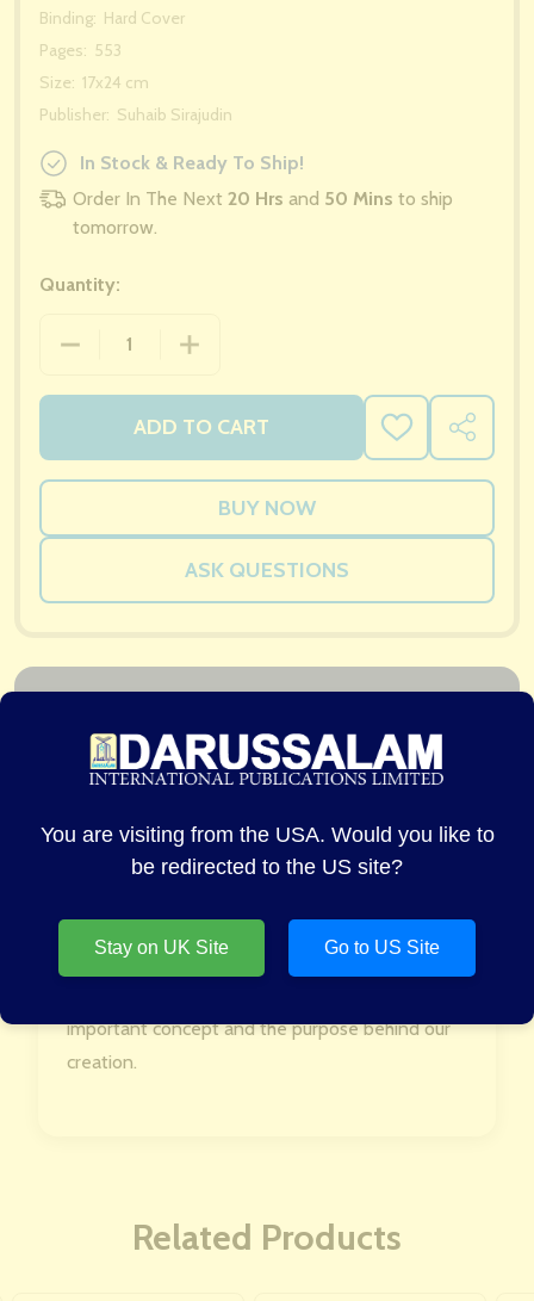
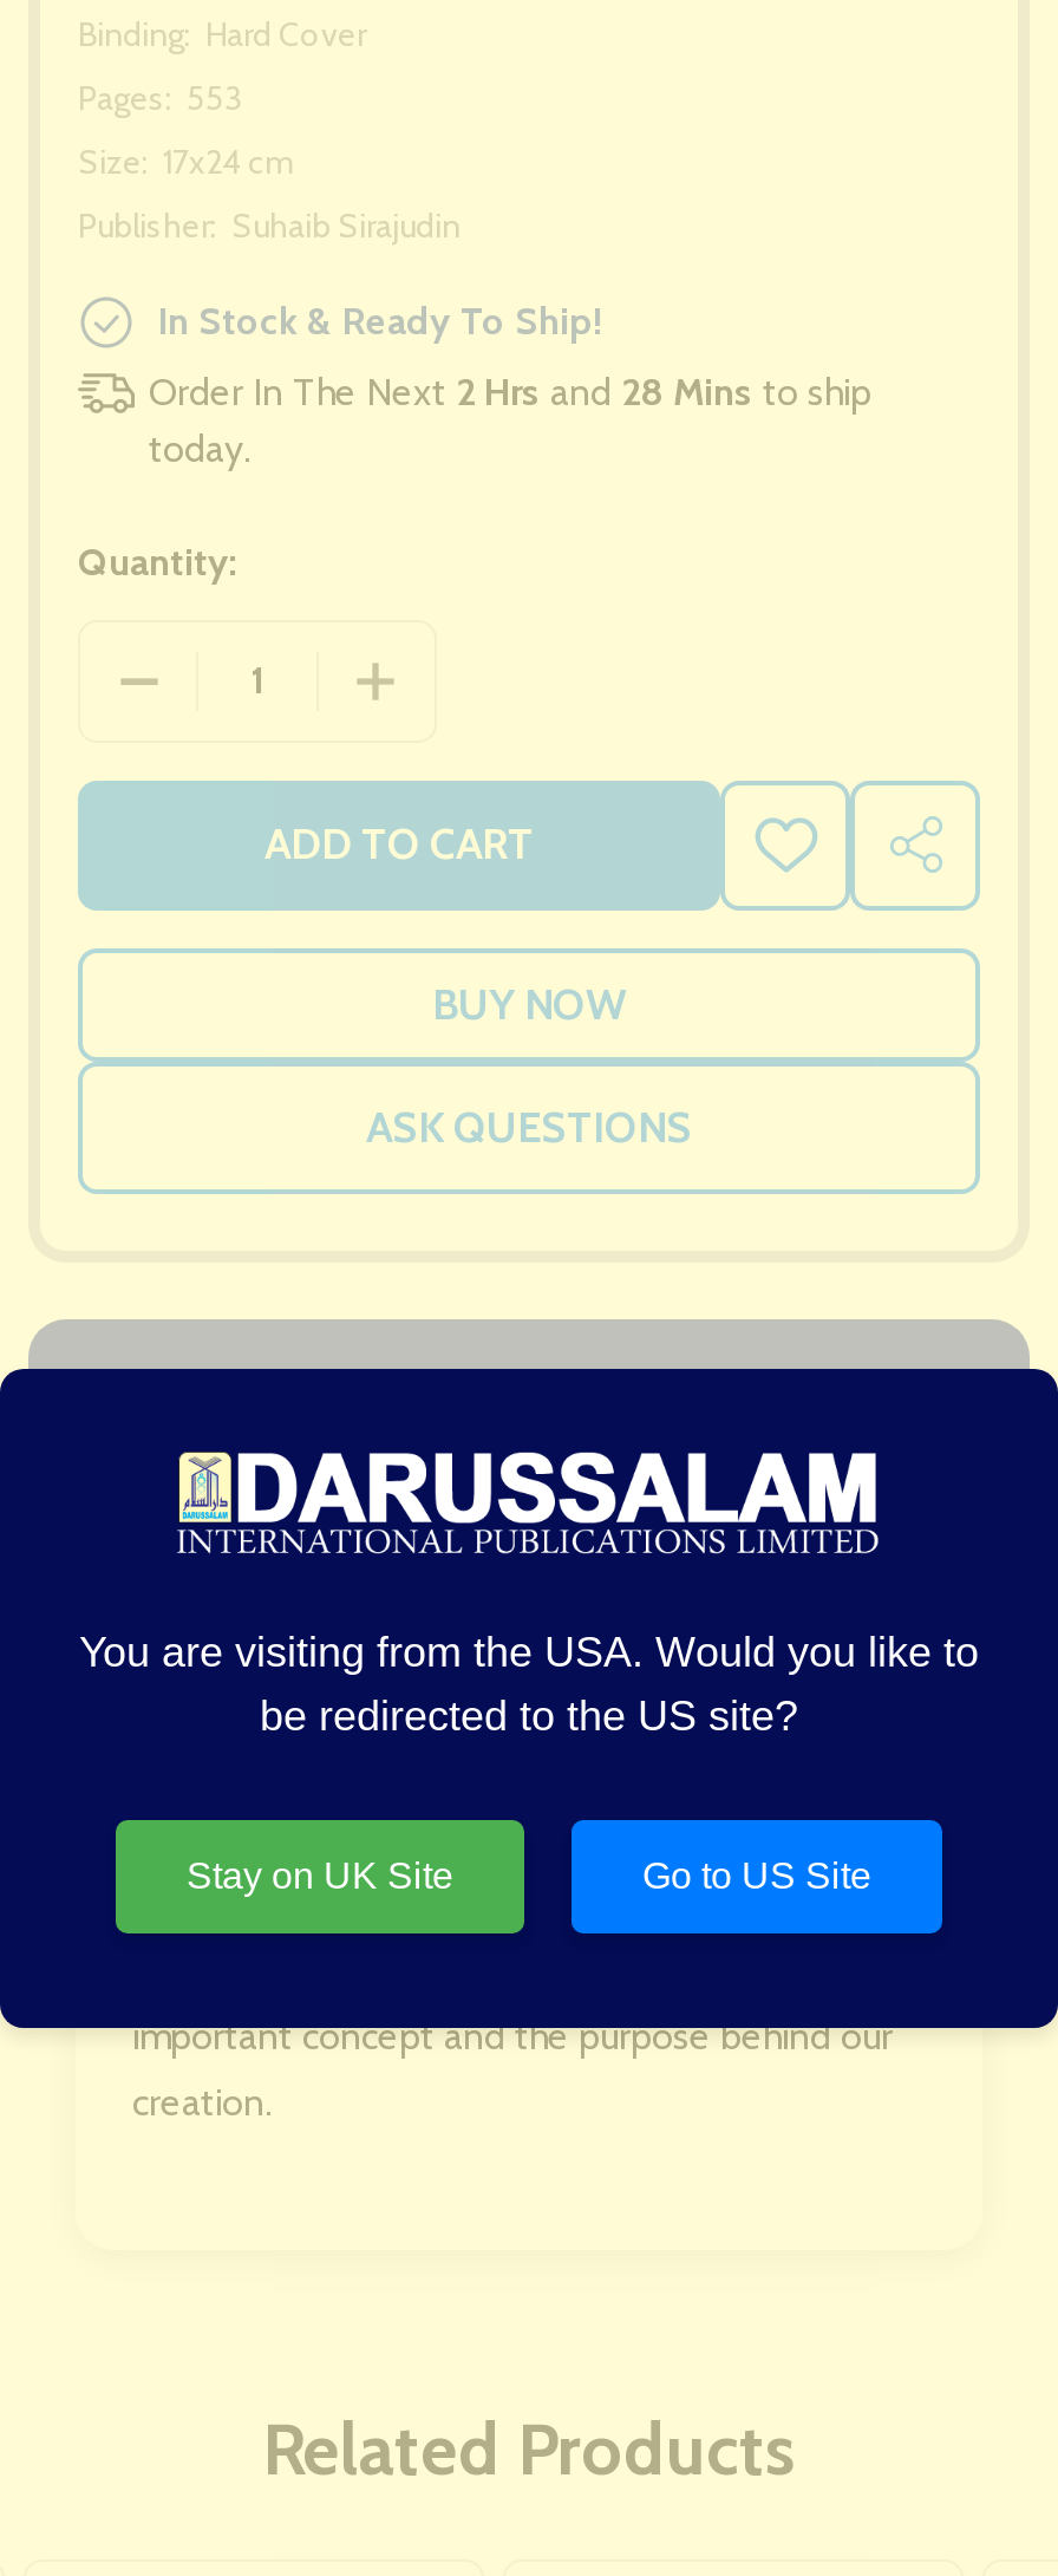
- Order In The Next 20 Hrs and 50 Mins to ship
- tomorrow.
+ Order In The Next 2 Hrs and 28 Mins to ship
+ today.
